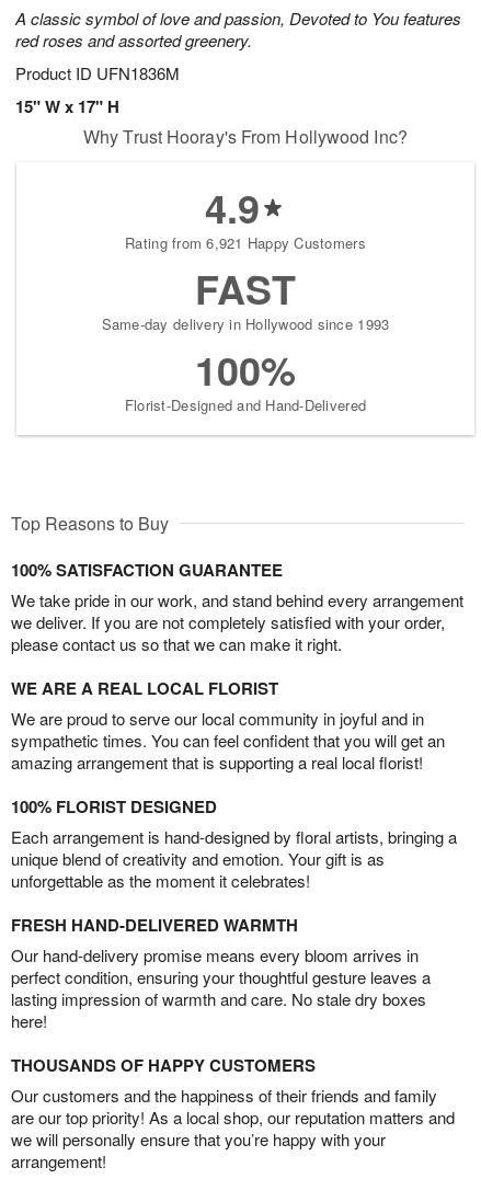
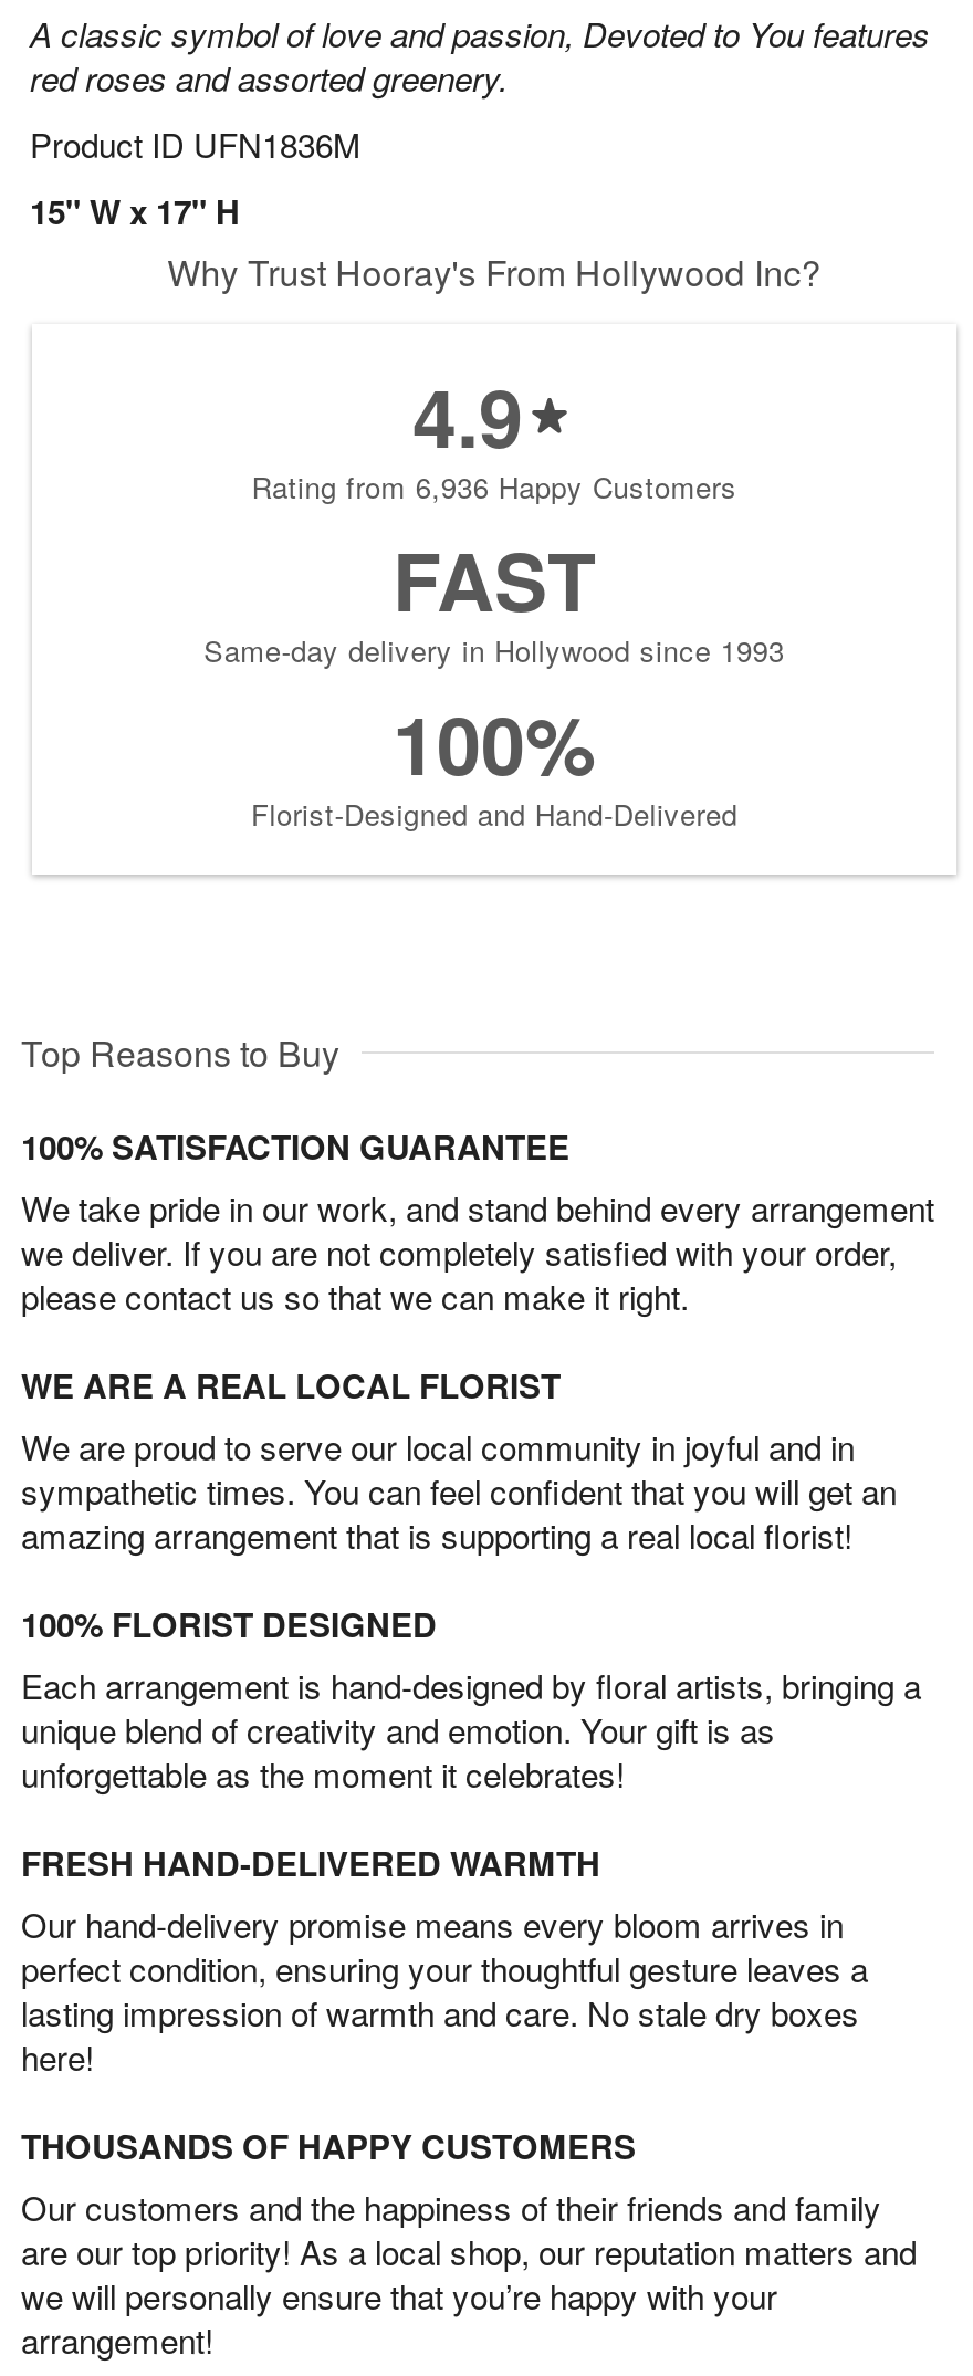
- Rating from 6,921 Happy Customers
+ Rating from 6,936 Happy Customers
